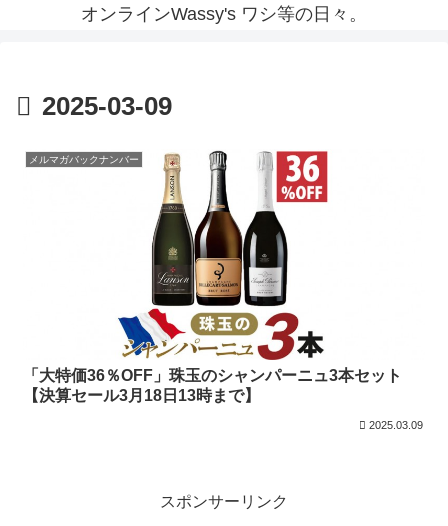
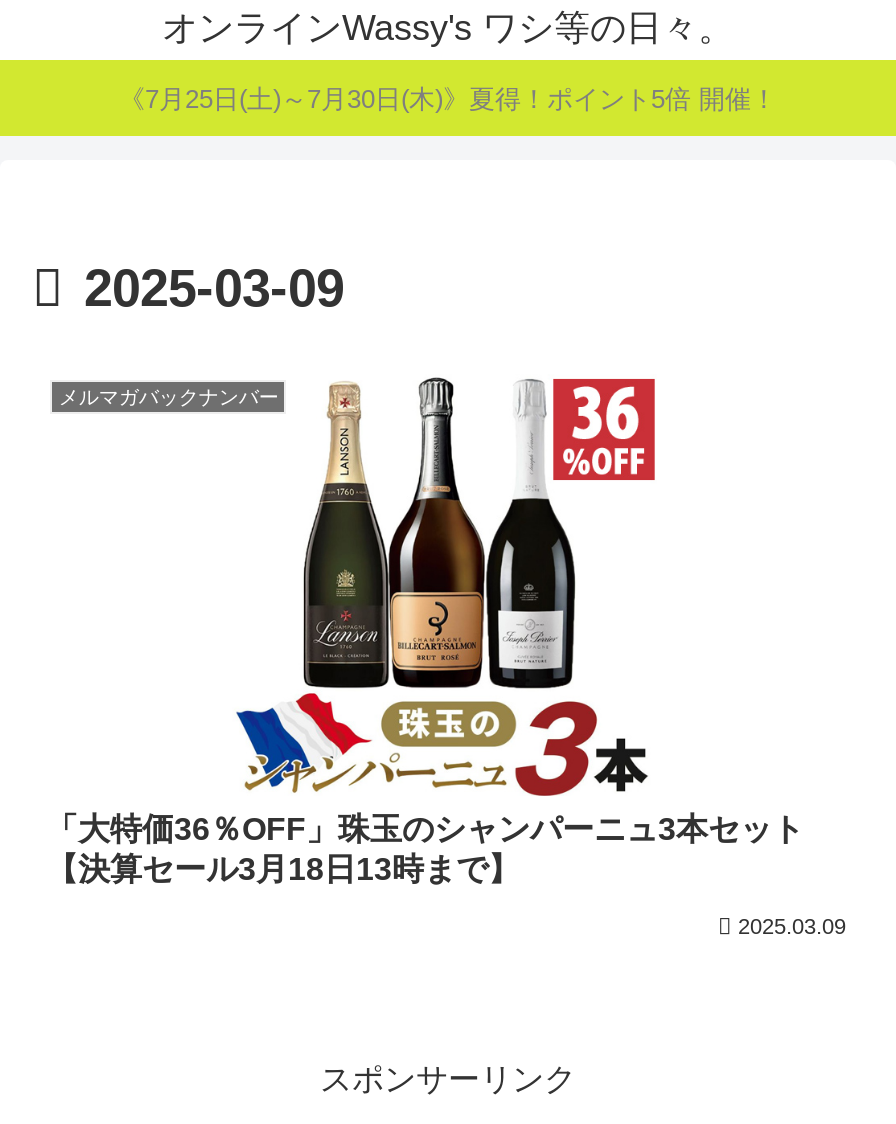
+ 《7月25日(土)～7月30日(木)》夏得！ポイント5倍 開催！
